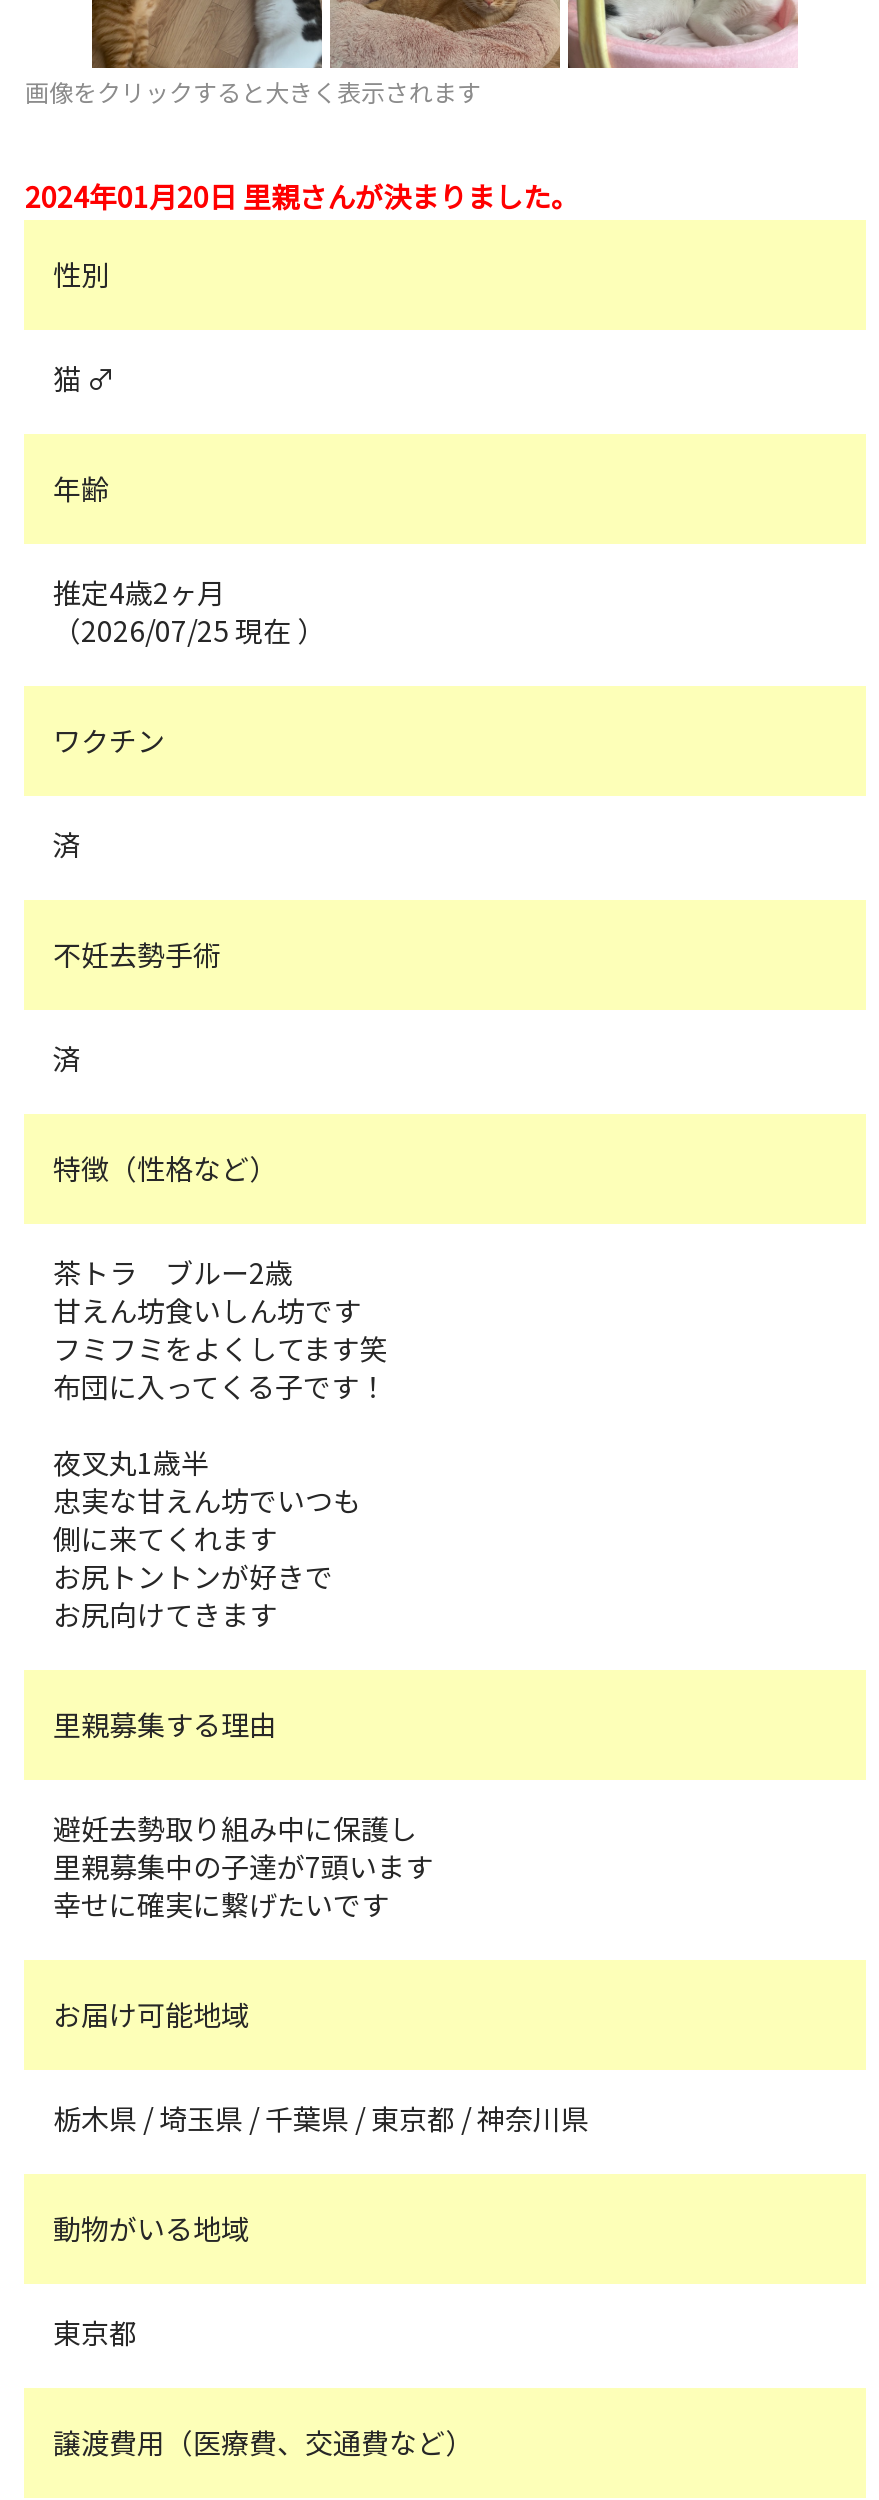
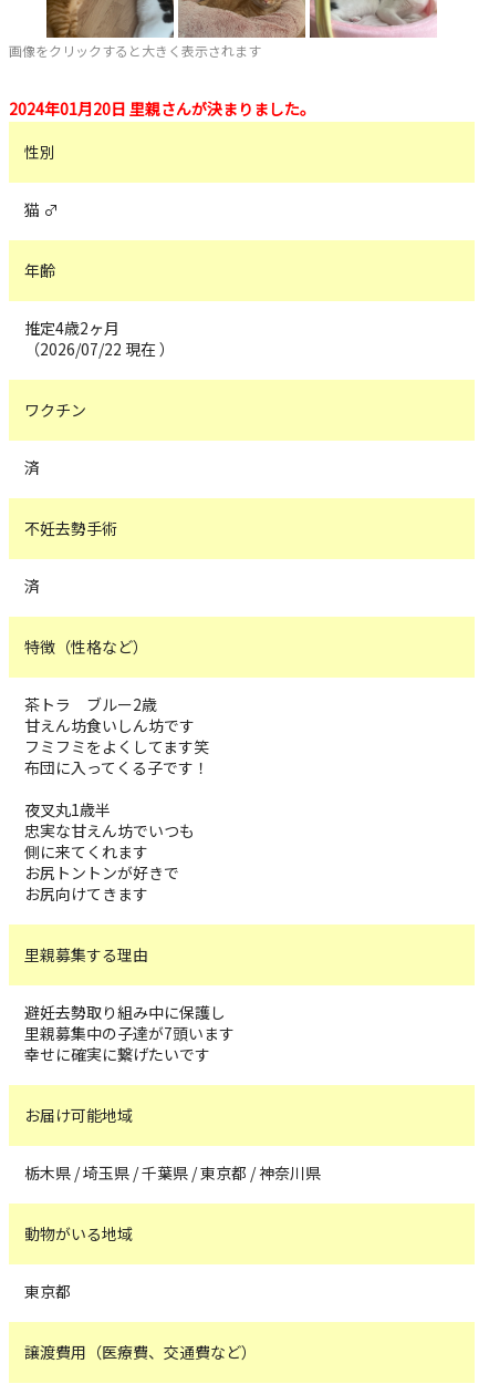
- （2026/07/25 現在 ）
+ （2026/07/22 現在 ）
